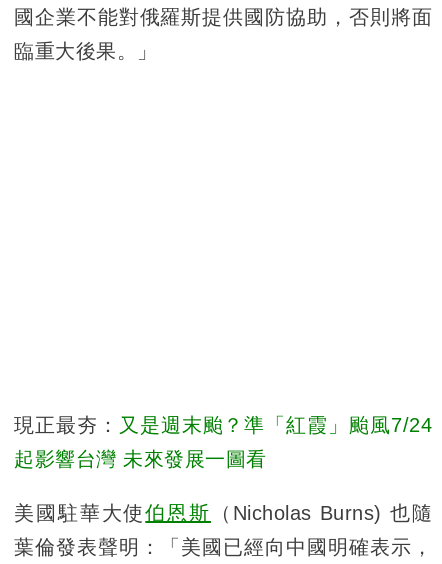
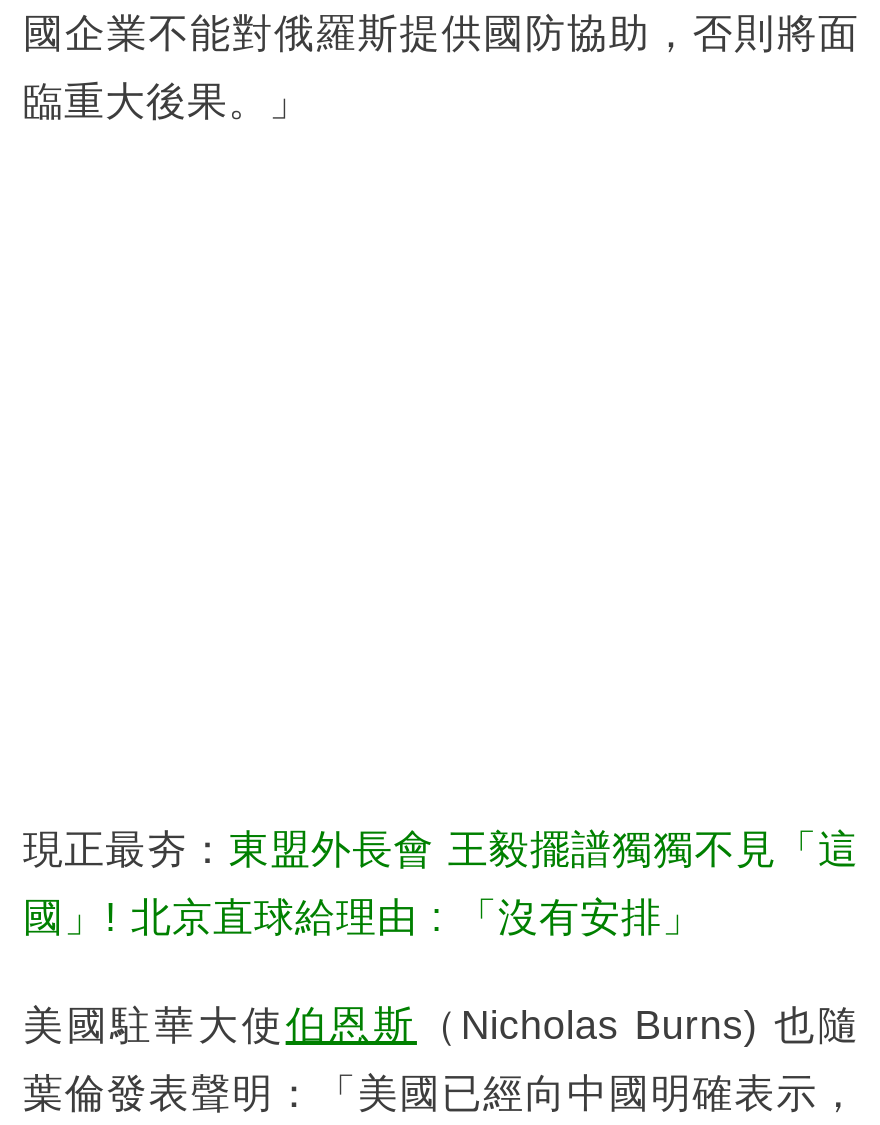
- 現正最夯：又是週末颱？準「紅霞」颱風7/24
+ 現正最夯：東盟外長會 王毅擺譜獨獨不見「這

- 起影響台灣 未來發展一圖看
+ 國」! 北京直球給理由 : 「沒有安排」
